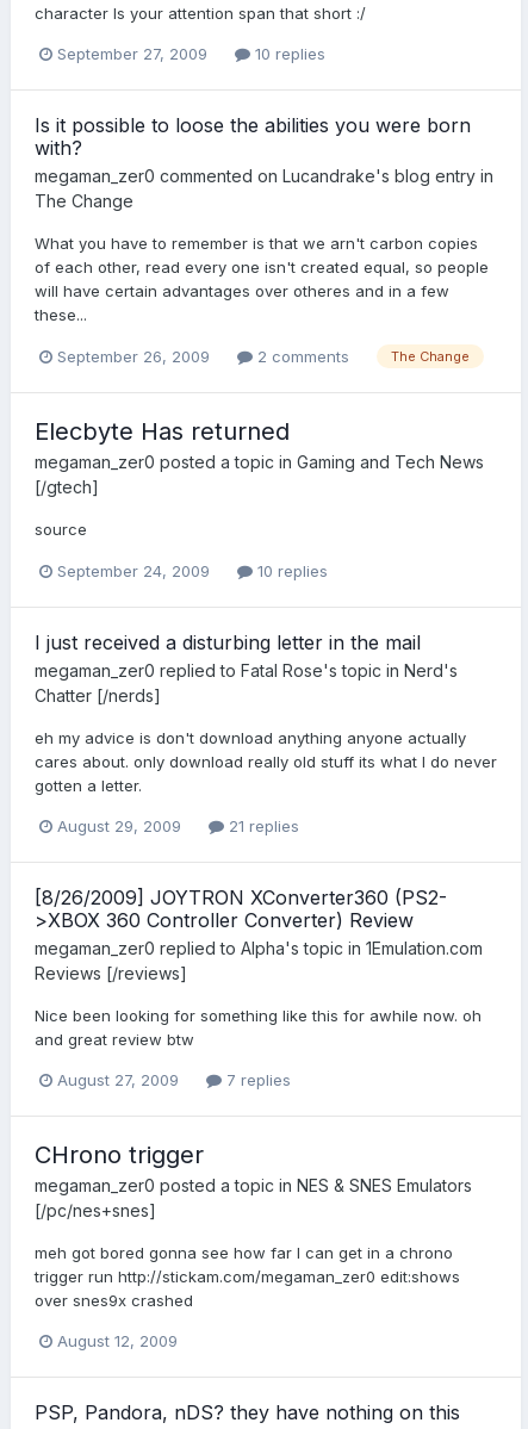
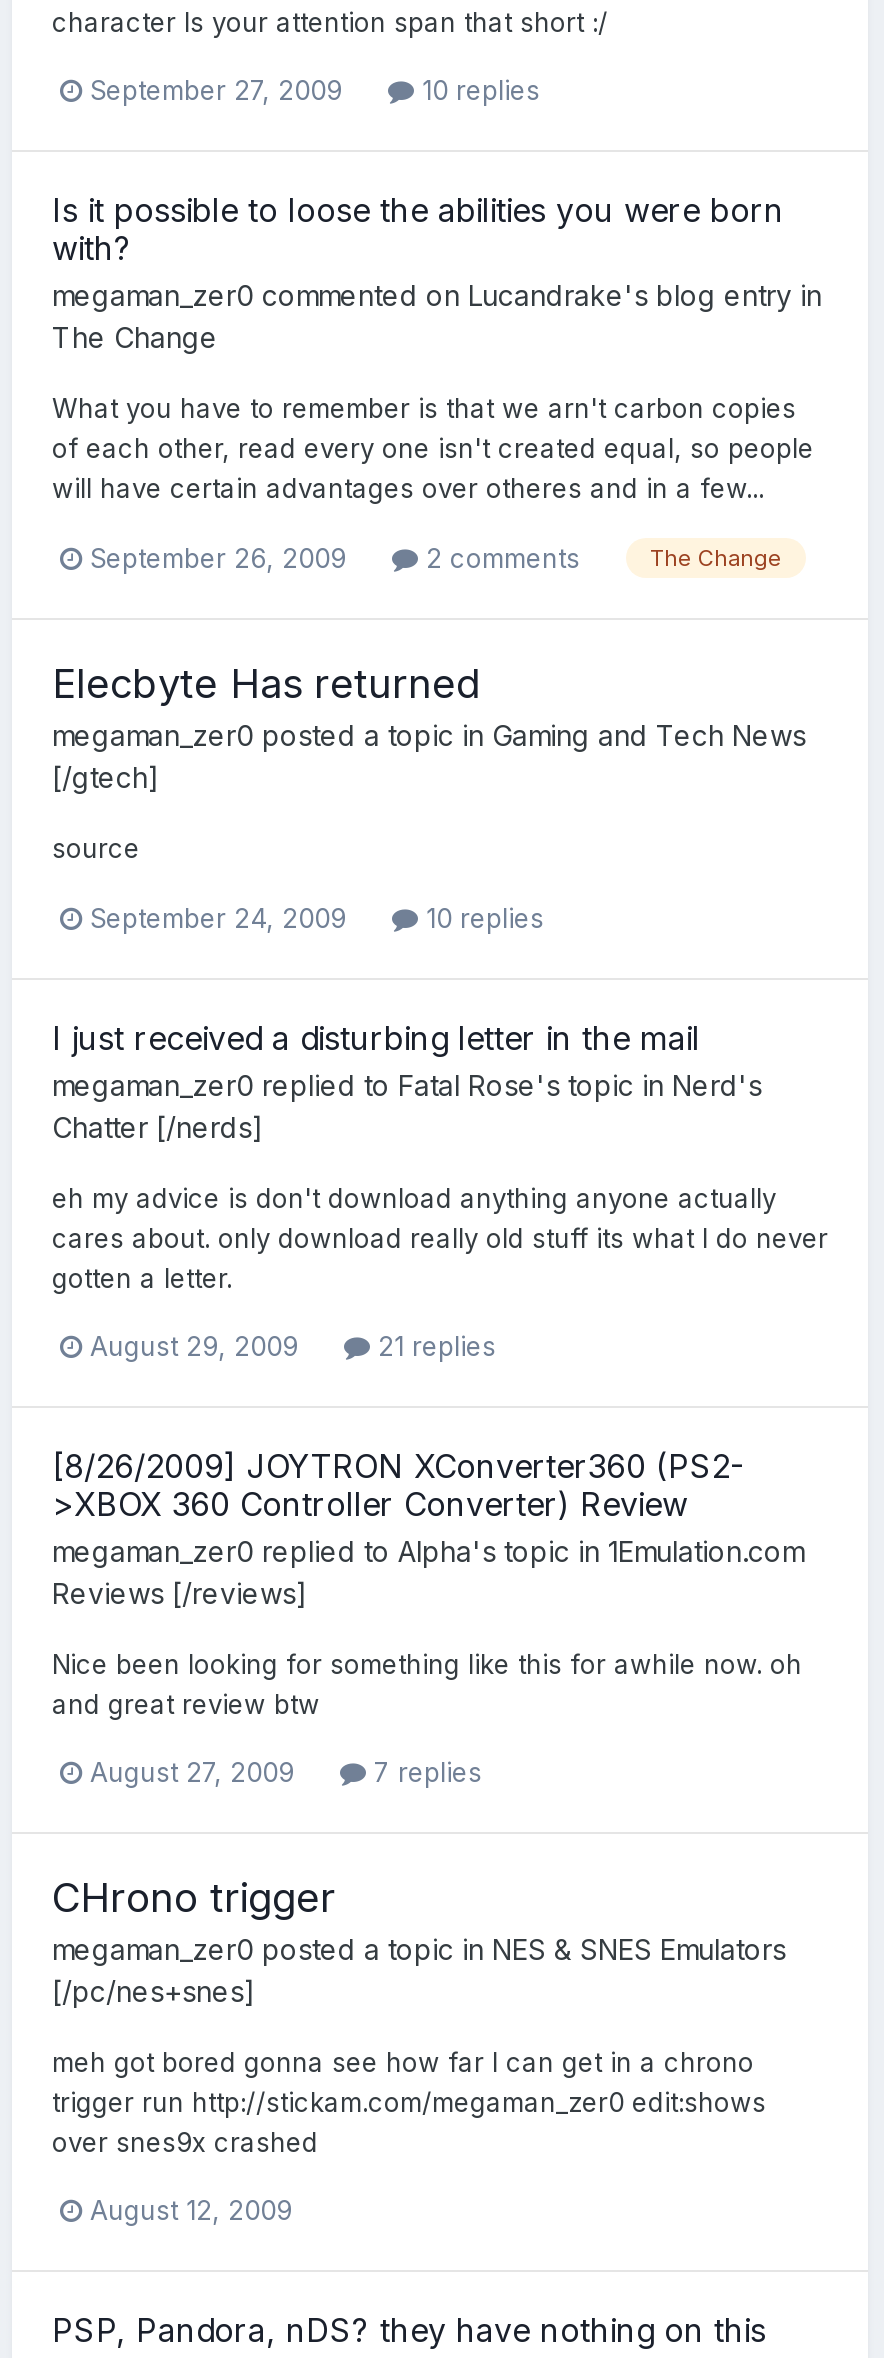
- will have certain advantages over otheres and in a few
- these...
+ will have certain advantages over otheres and in a few...
